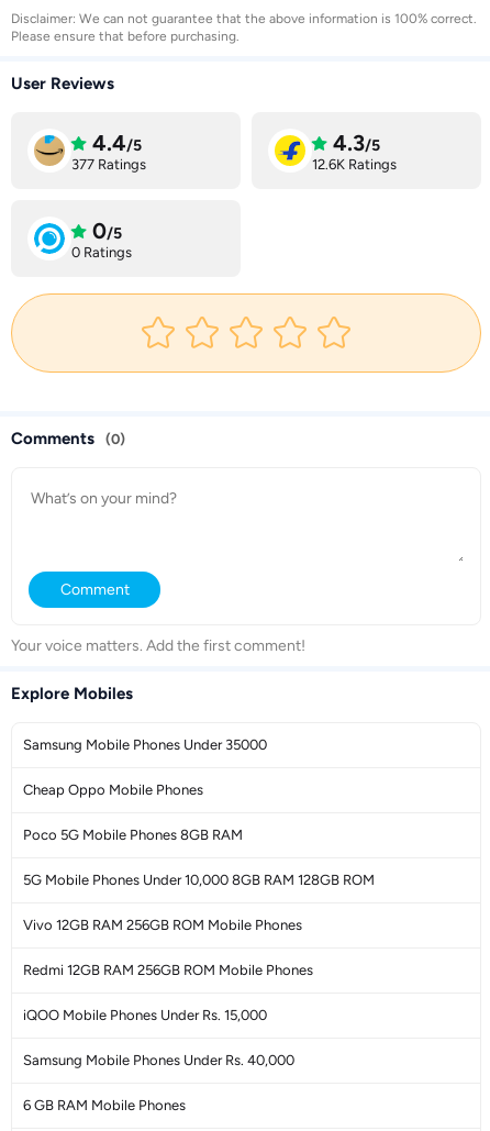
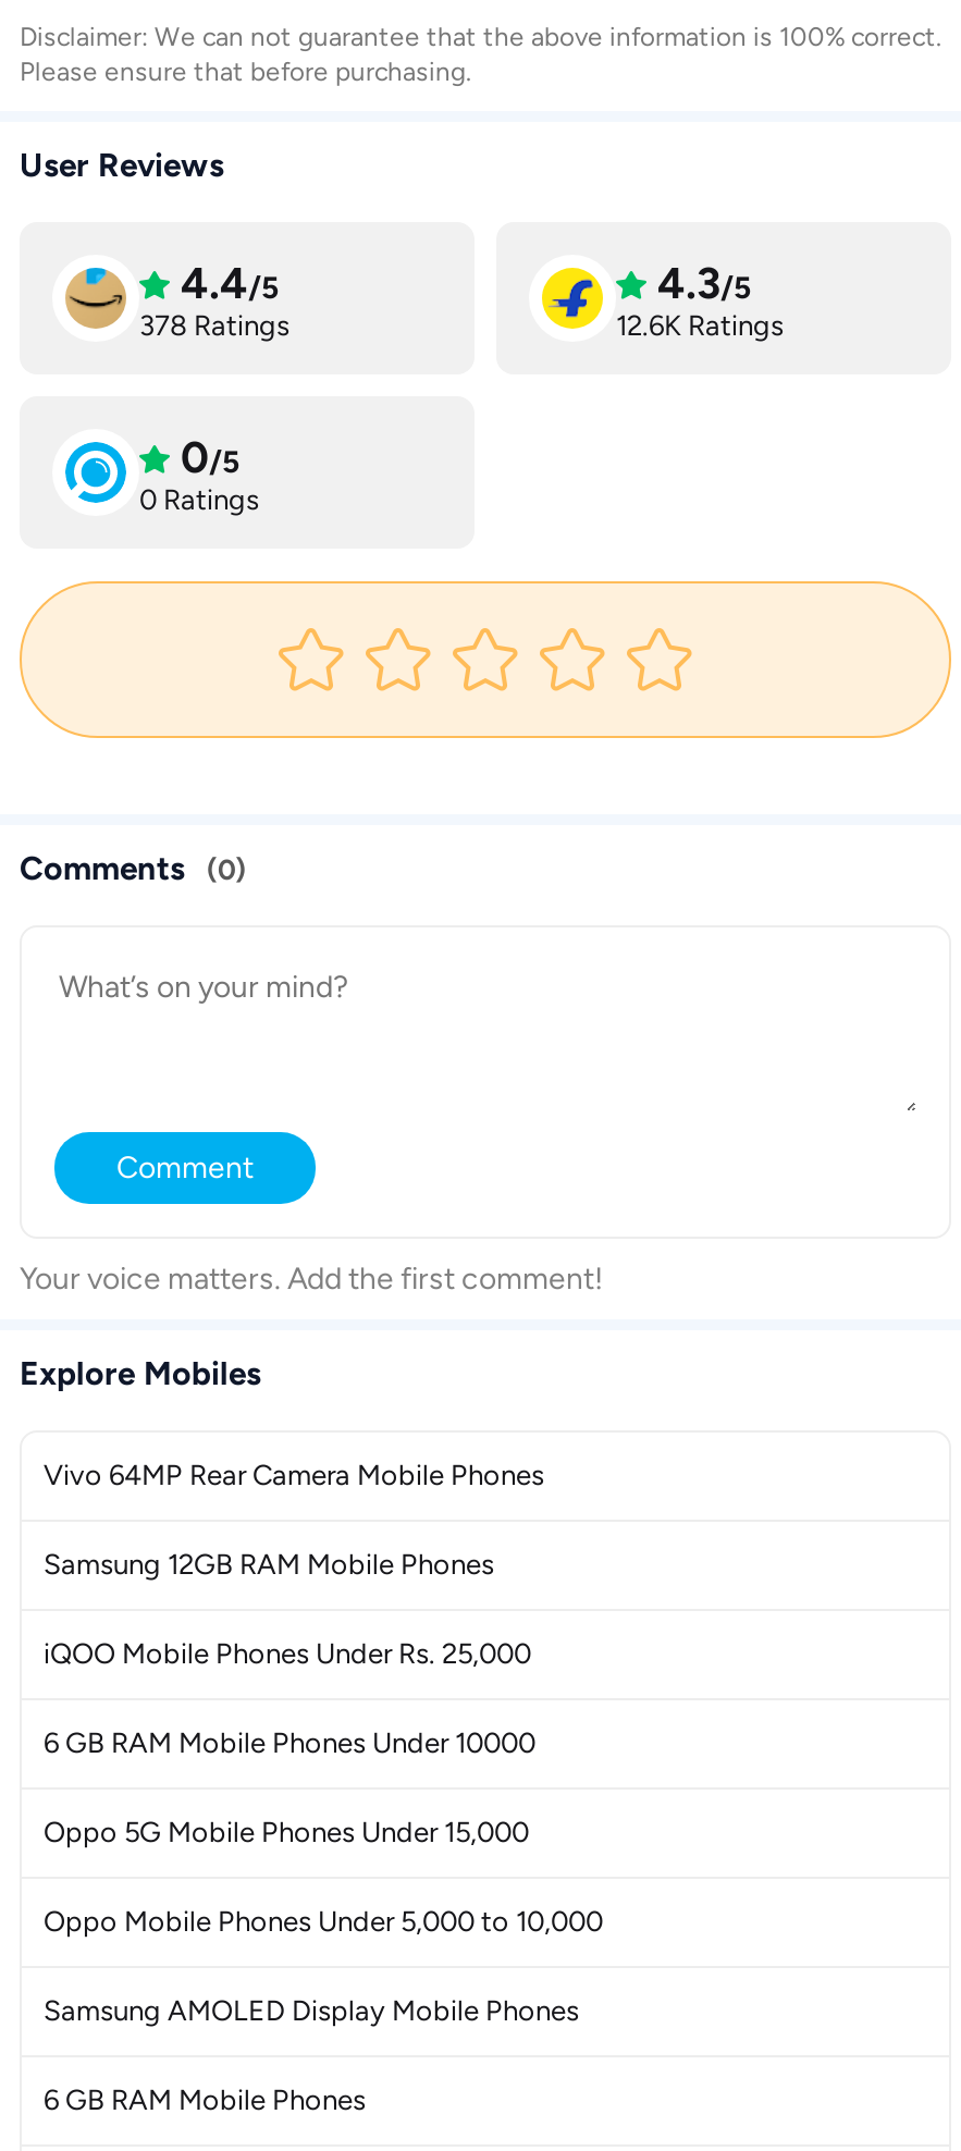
- 377 Ratings
+ 378 Ratings

- Samsung Mobile Phones Under 35000
- Cheap Oppo Mobile Phones
- Poco 5G Mobile Phones 8GB RAM
- 5G Mobile Phones Under 10,000 8GB RAM 128GB ROM
- Vivo 12GB RAM 256GB ROM Mobile Phones
- Redmi 12GB RAM 256GB ROM Mobile Phones
- iQOO Mobile Phones Under Rs. 15,000
- Samsung Mobile Phones Under Rs. 40,000
+ Vivo 64MP Rear Camera Mobile Phones
+ Samsung 12GB RAM Mobile Phones
+ iQOO Mobile Phones Under Rs. 25,000
+ 6 GB RAM Mobile Phones Under 10000
+ Oppo 5G Mobile Phones Under 15,000
+ Oppo Mobile Phones Under 5,000 to 10,000
+ Samsung AMOLED Display Mobile Phones
